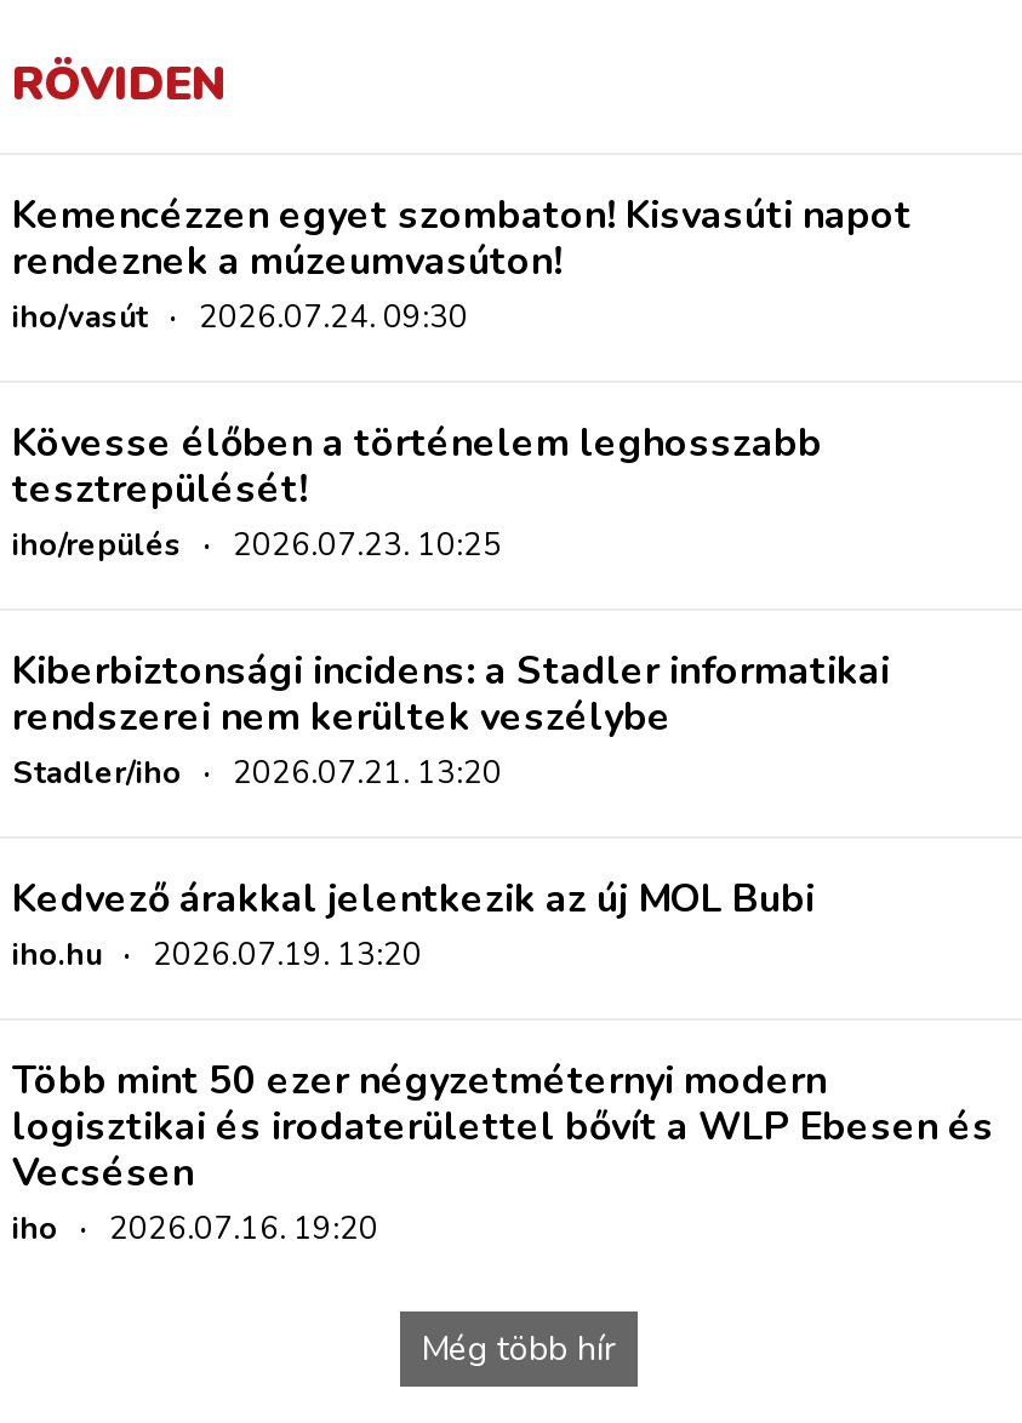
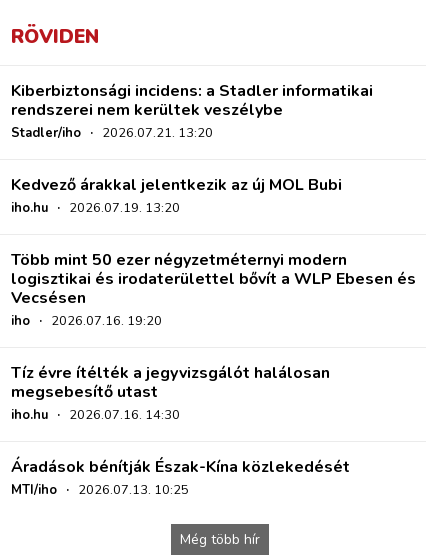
- Kemencézzen egyet szombaton! Kisvasúti napot
- rendeznek a múzeumvasúton!
- iho/vasút · 2026.07.24. 09:30
- Kövesse élőben a történelem leghosszabb
- tesztrepülését!
- iho/repülés · 2026.07.23. 10:25

moved up: Kiberbiztonsági incidens: a Stadler informatikai | rendszerei nem kerültek veszélybe | Stadler/iho · 2026.07.21. 13:20 | ... | Vecsésen | iho · 2026.07.16. 19:20

+ Tíz évre ítélték a jegyvizsgálót halálosan
+ megsebesítő utast
+ iho.hu · 2026.07.16. 14:30
+ Áradások bénítják Észak-Kína közlekedését
+ MTI/iho · 2026.07.13. 10:25
